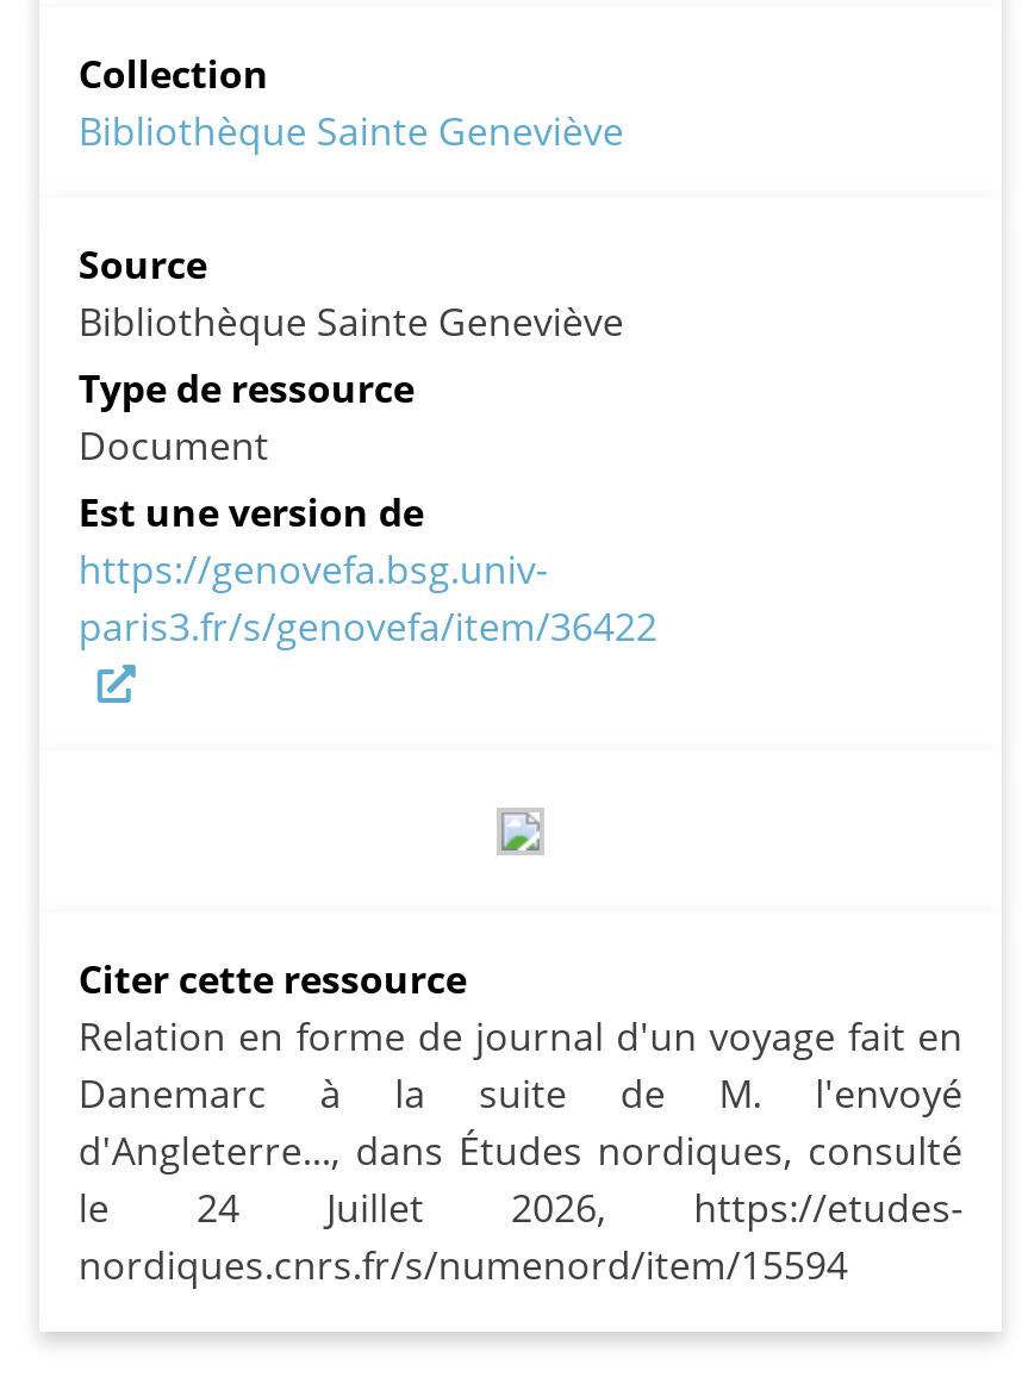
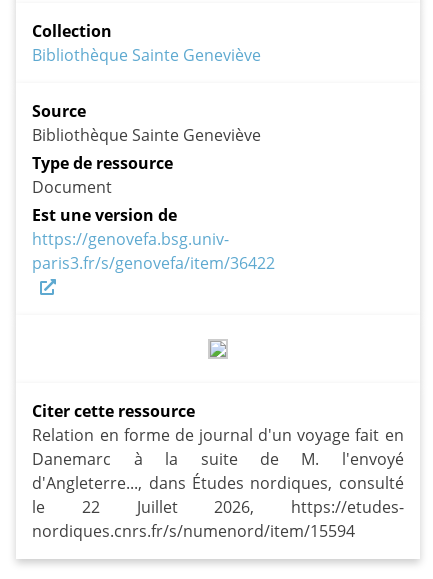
- le 24 Juillet 2026, https://etudes-
+ le 22 Juillet 2026, https://etudes-
